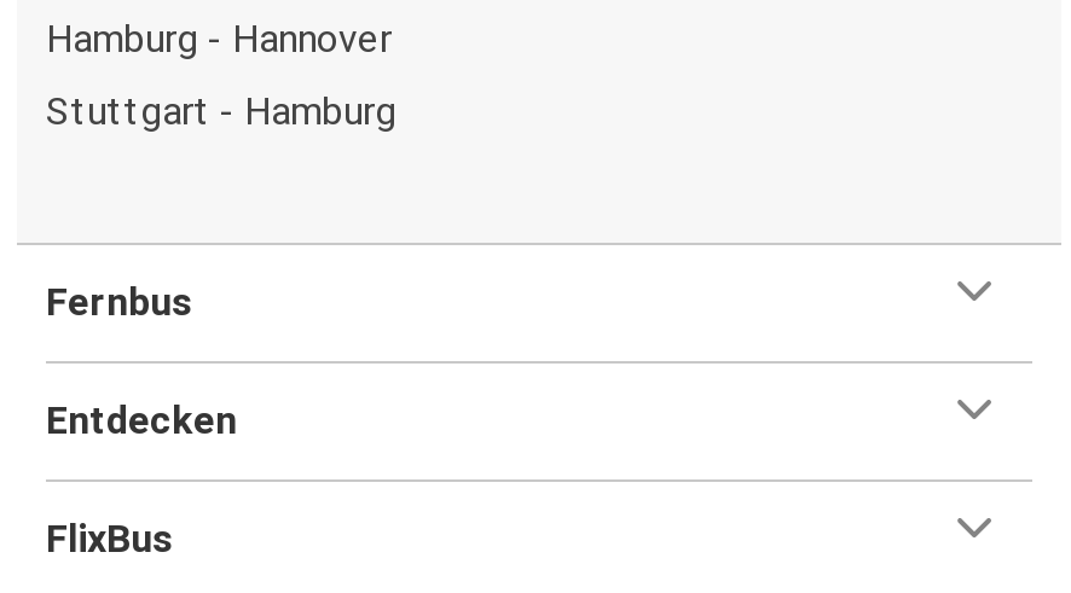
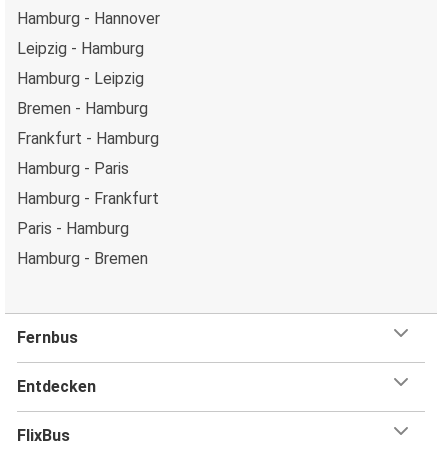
- Stuttgart - Hamburg
+ Leipzig - Hamburg
+ Hamburg - Leipzig
+ Bremen - Hamburg
+ Frankfurt - Hamburg
+ Hamburg - Paris
+ Hamburg - Frankfurt
+ Paris - Hamburg
+ Hamburg - Bremen
